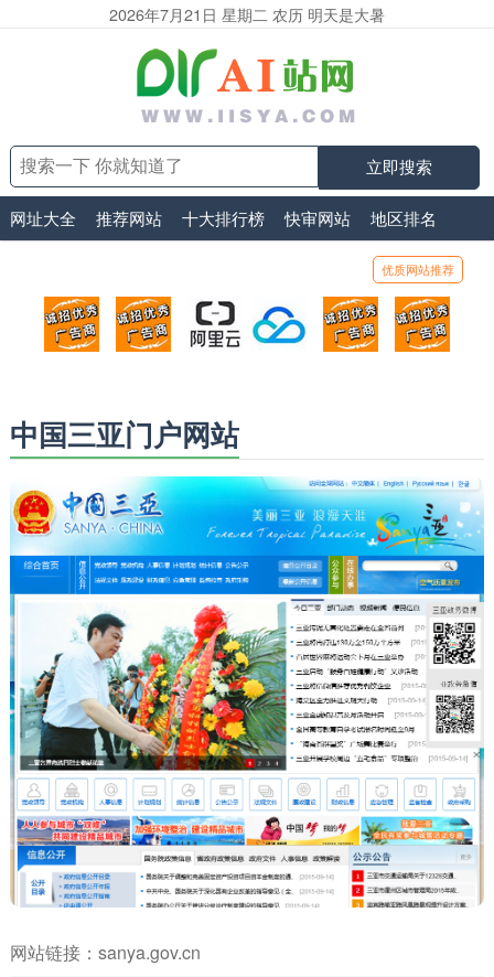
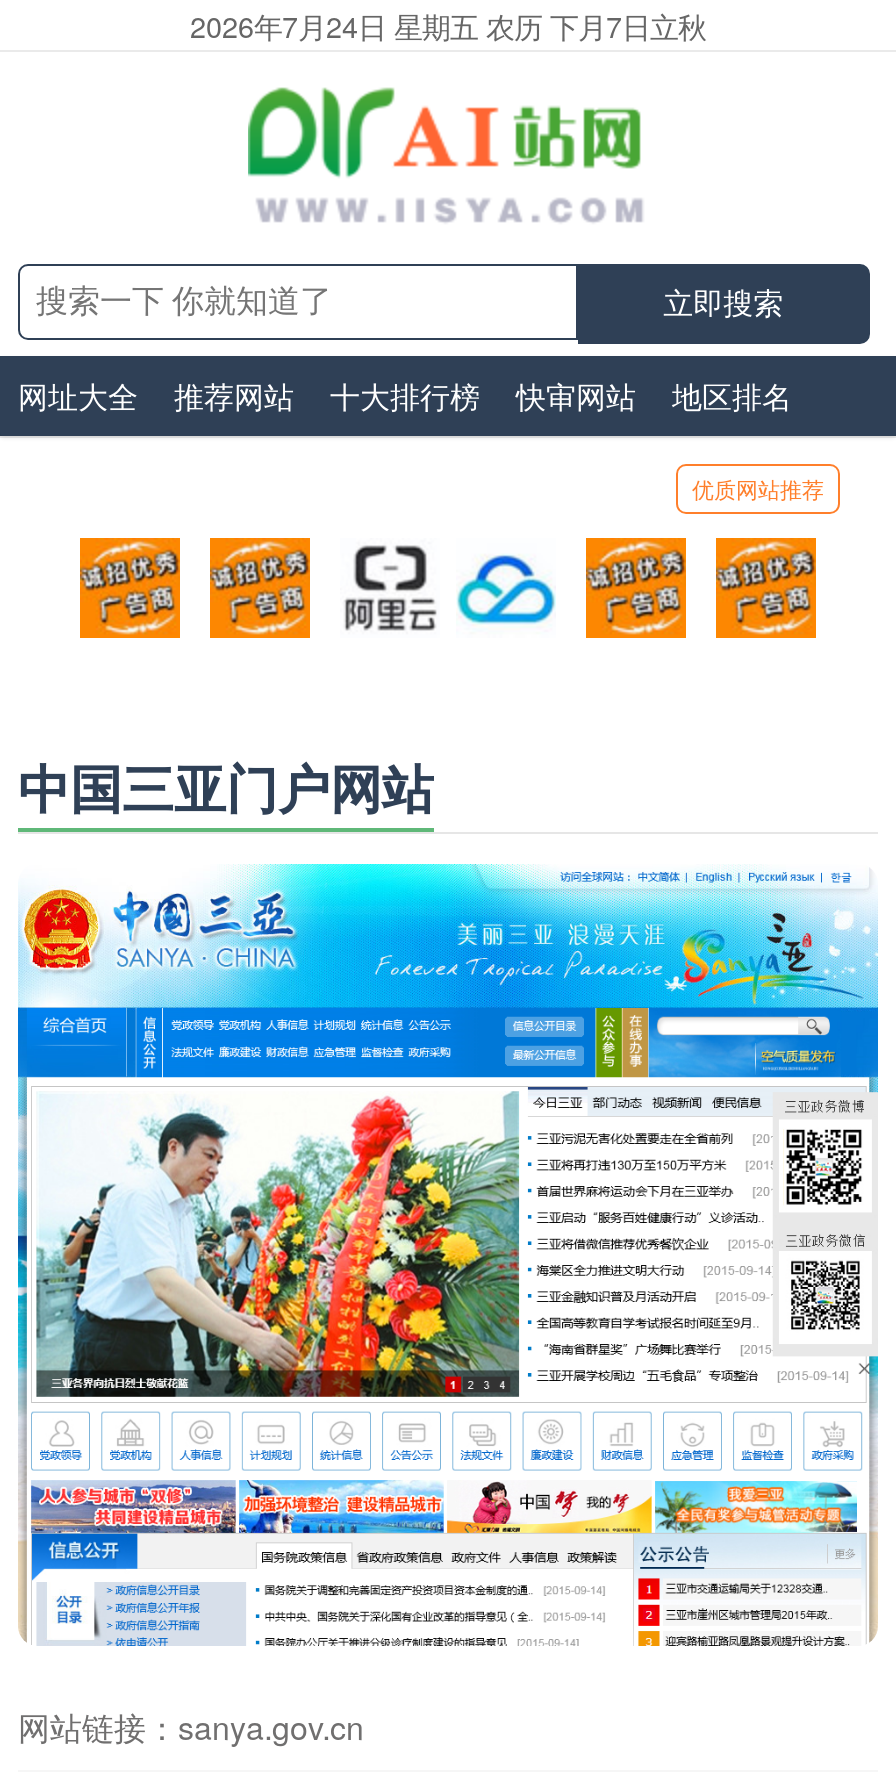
- 2026年7月21日 星期二 农历 明天是大暑
+ 2026年7月24日 星期五 农历 下月7日立秋
